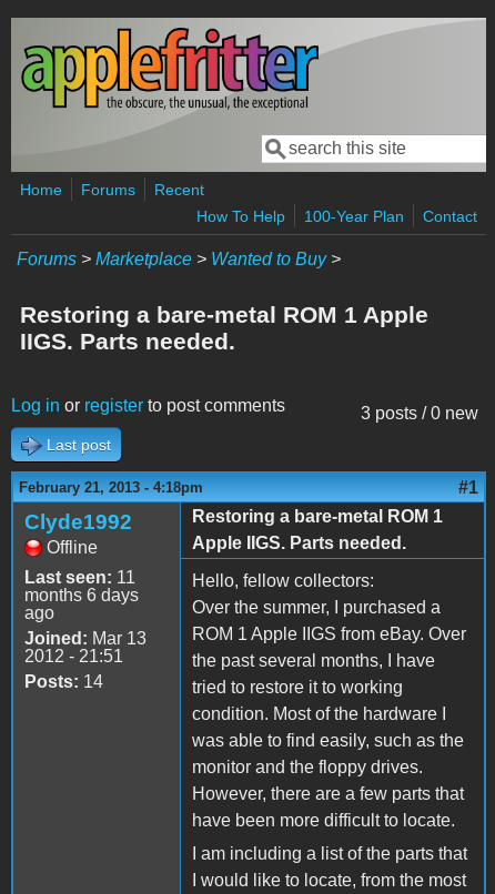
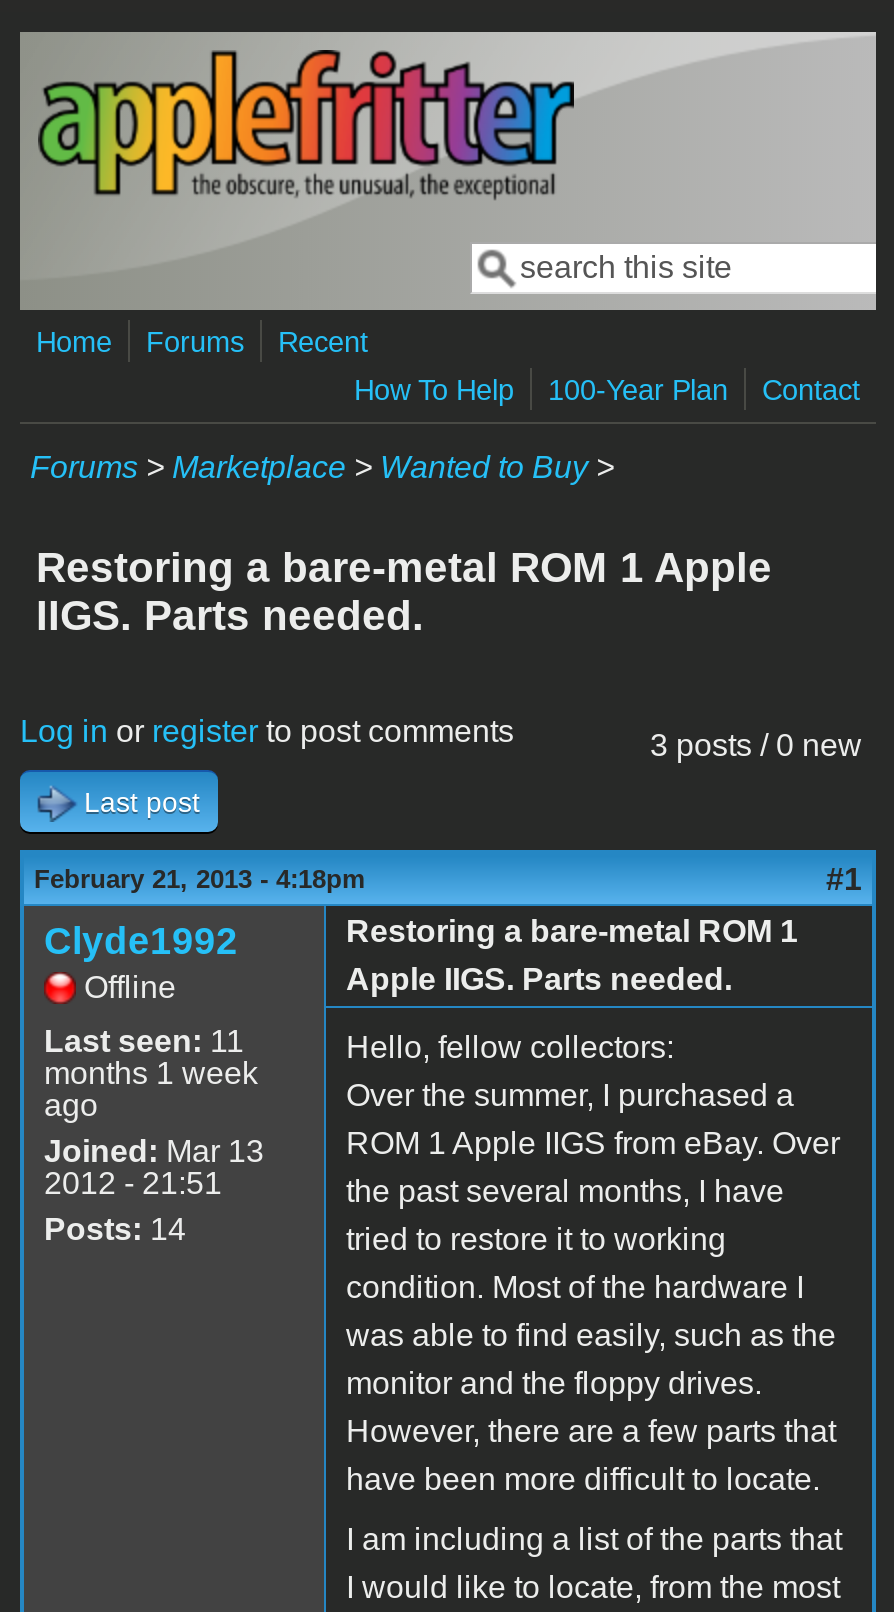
- months 6 days
+ months 1 week
